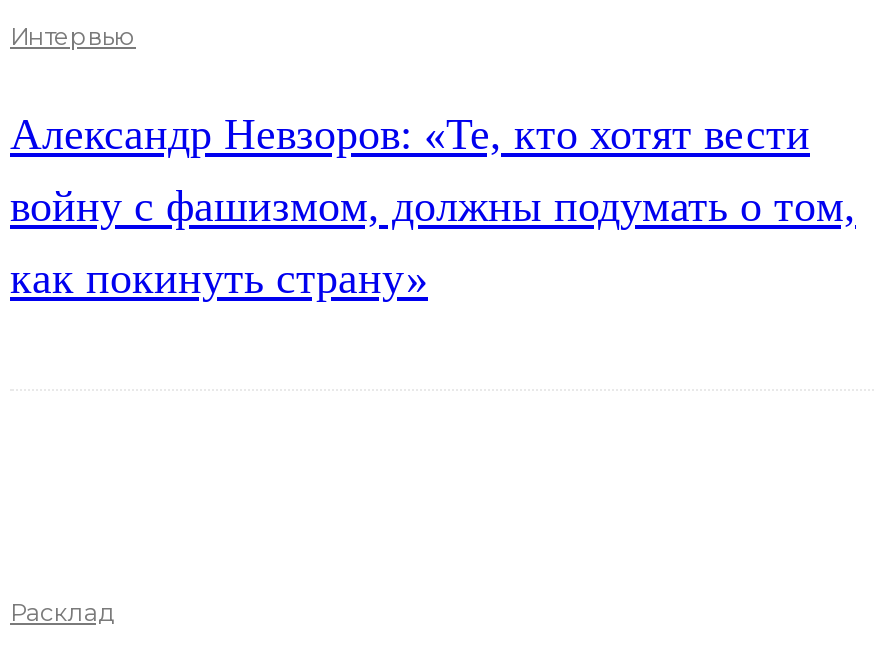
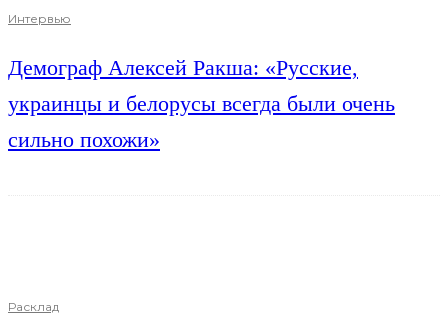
- Александр Невзоров: «Те, кто хотят вести
- войну с фашизмом, должны подумать о том,
- как покинуть страну»
+ Демограф Алексей Ракша: «Русские,
+ украинцы и белорусы всегда были очень
+ сильно похожи»
